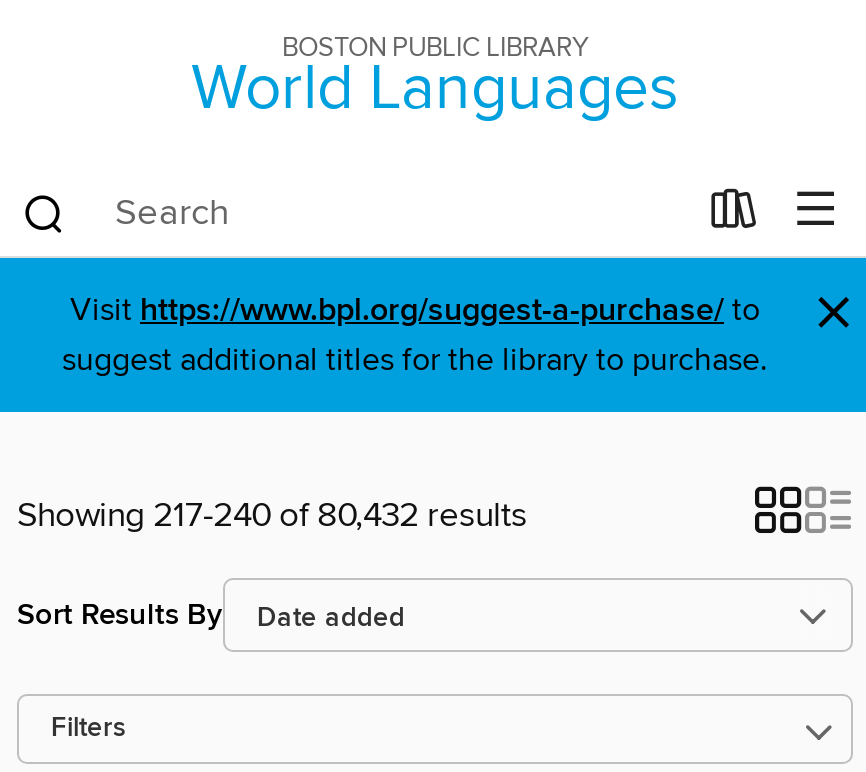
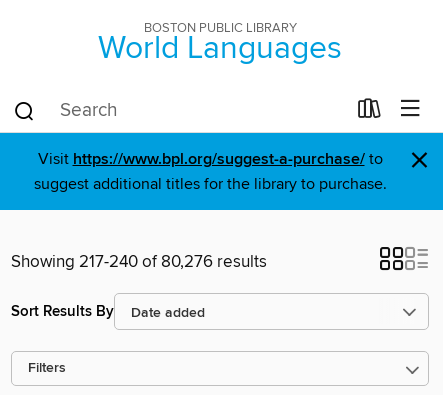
- Showing 217-240 of 80,432 results
+ Showing 217-240 of 80,276 results
